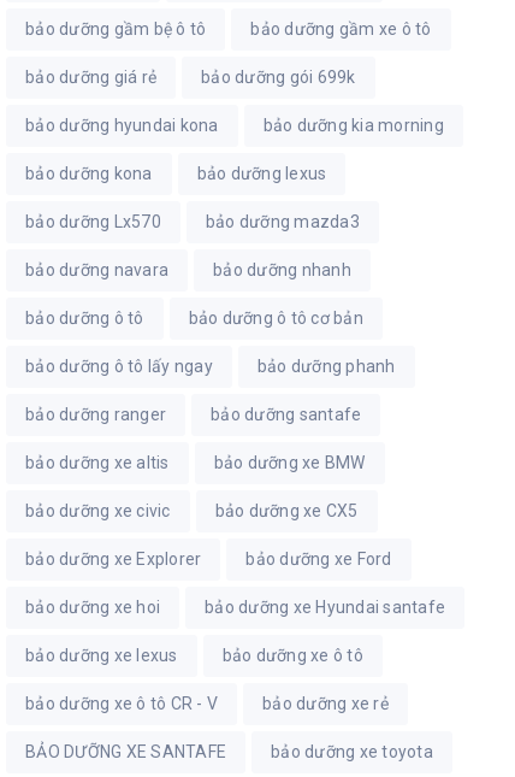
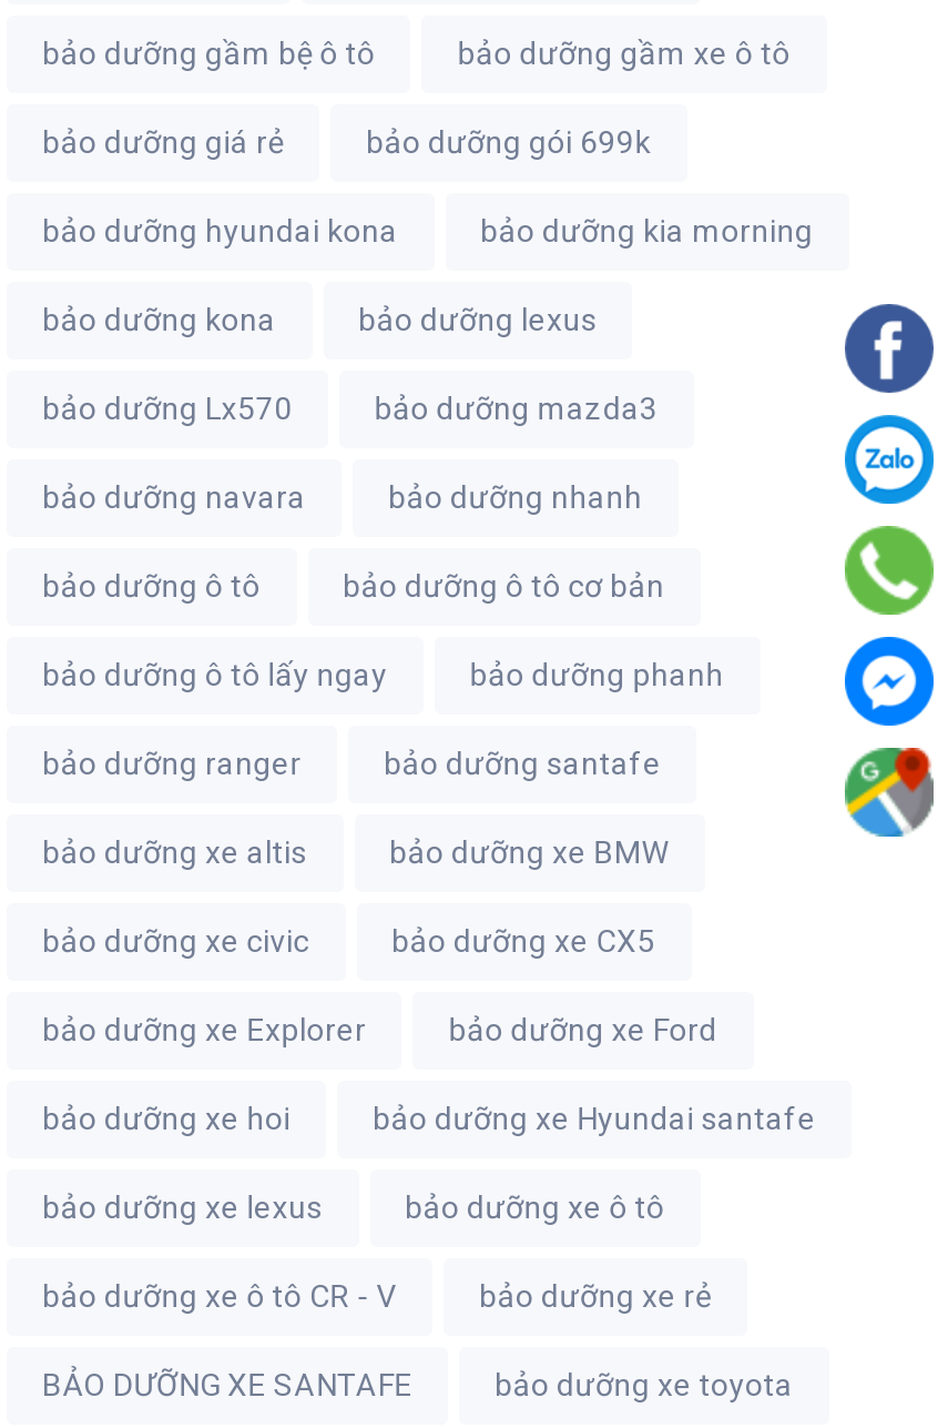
+ [image]

+ [image]

+ [image]

+ [image]

+ [image]
